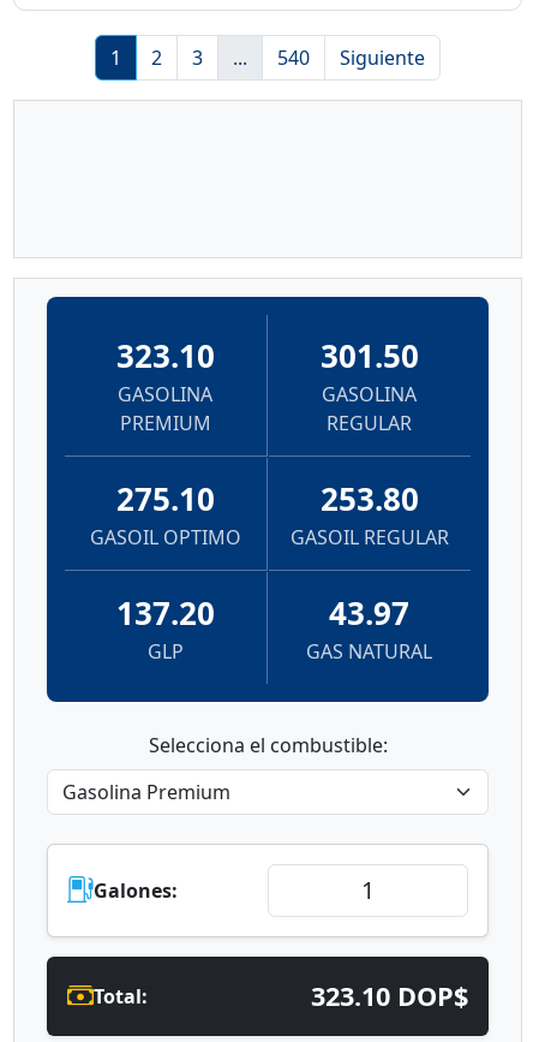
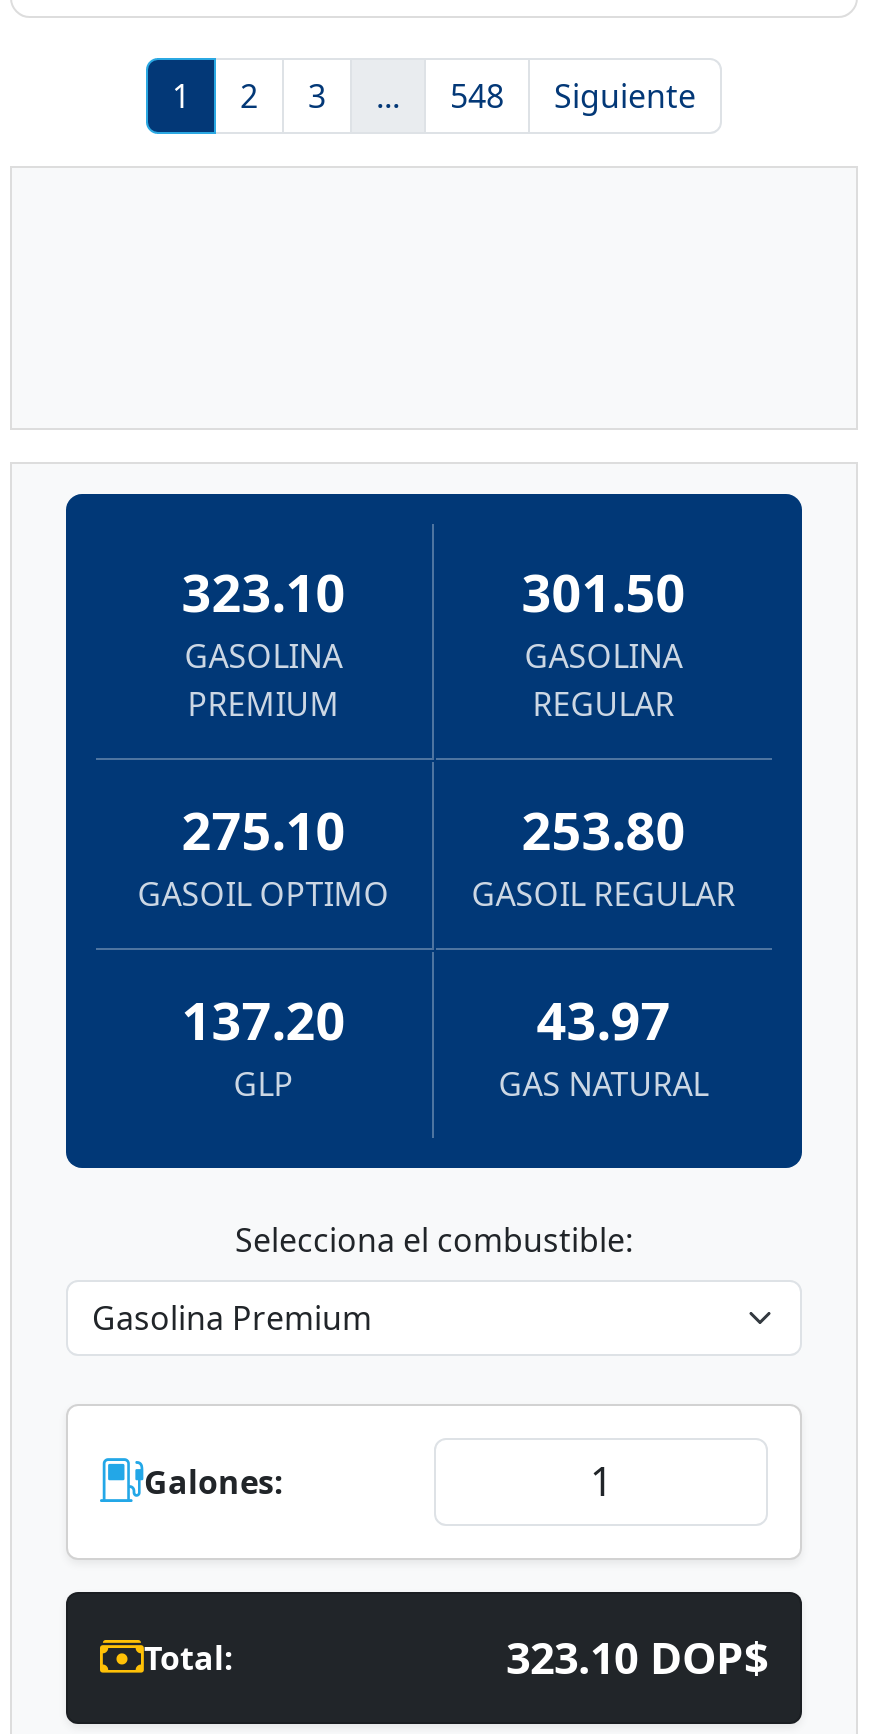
- 540
+ 548
